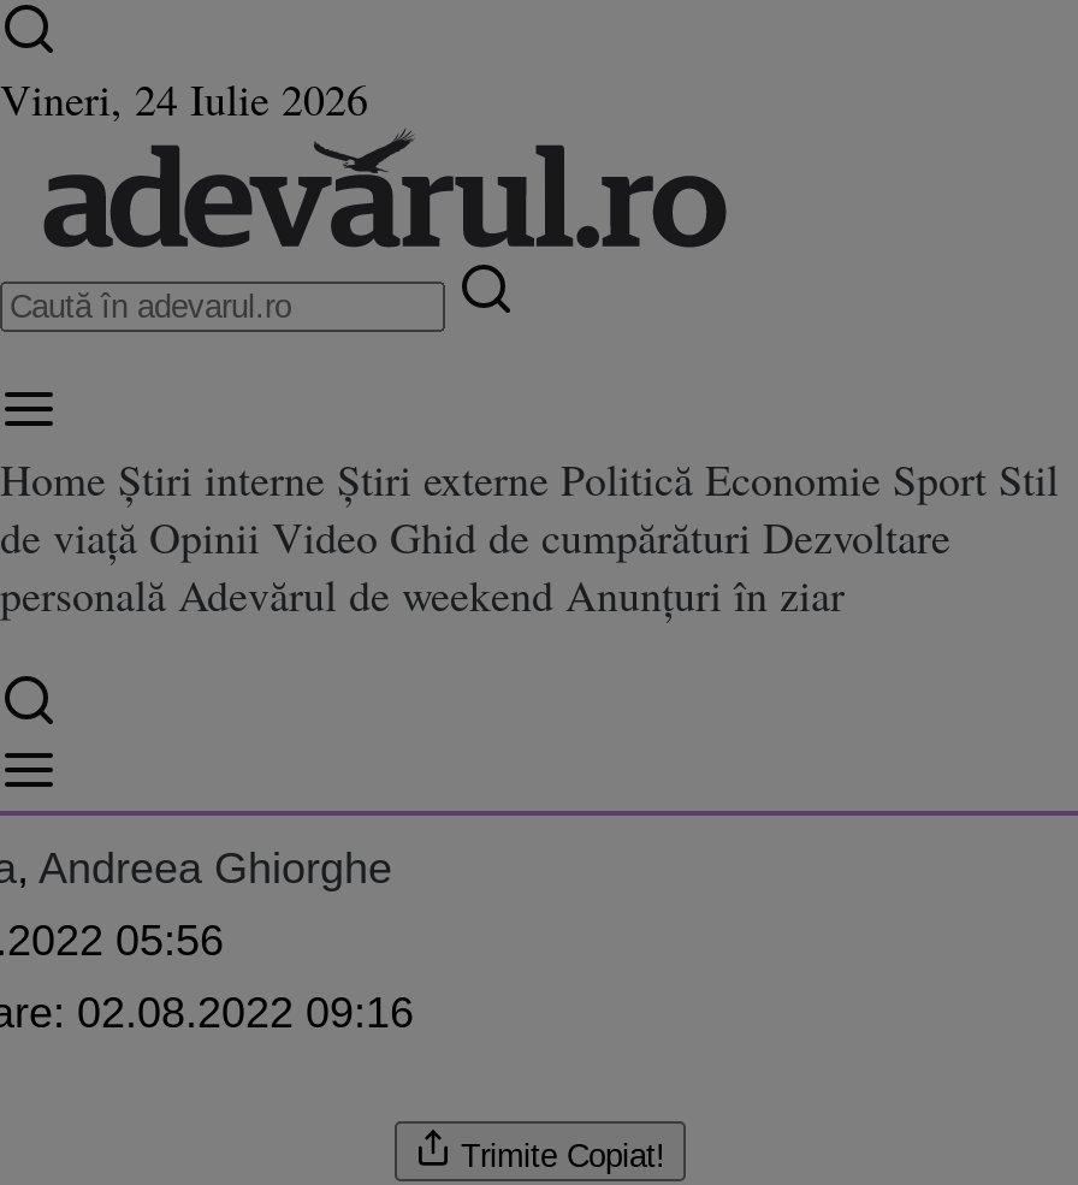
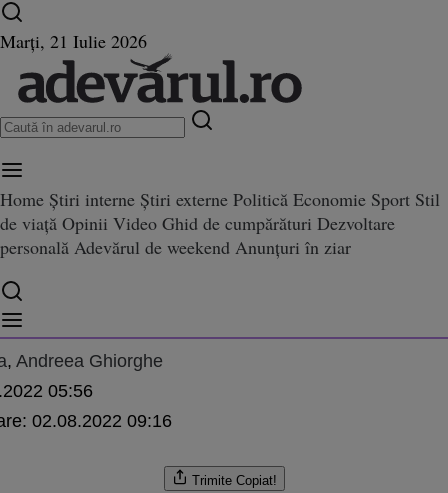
- Vineri, 24 Iulie 2026
+ Marți, 21 Iulie 2026
